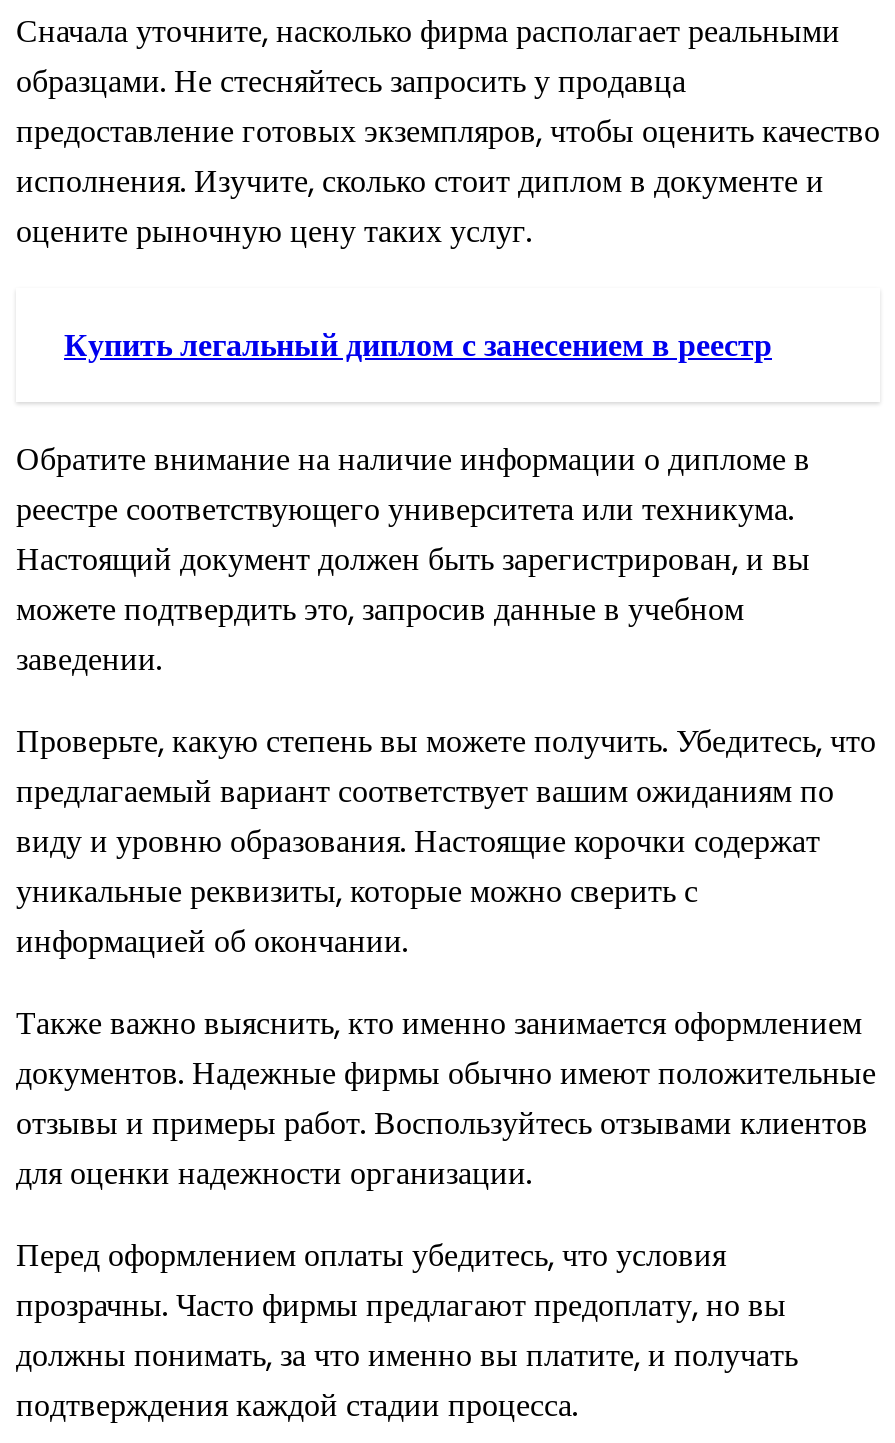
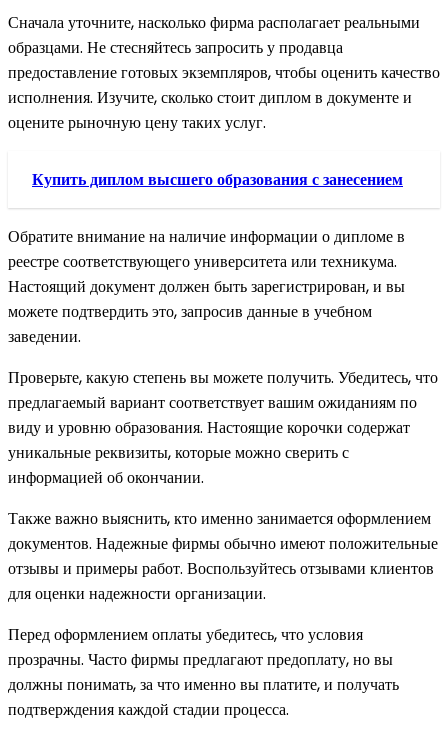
- Купить легальный диплом с занесением в реестр
+ Купить диплом высшего образования с занесением
